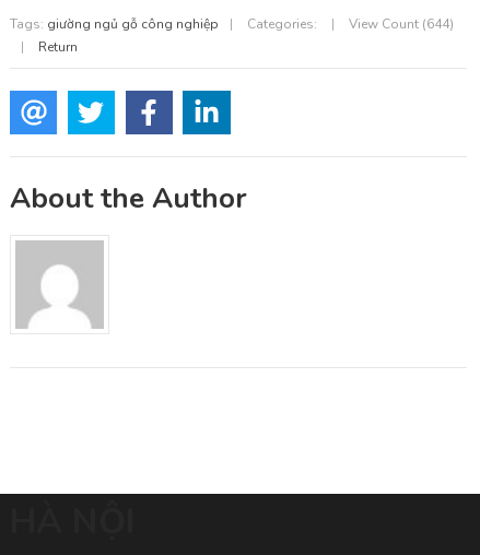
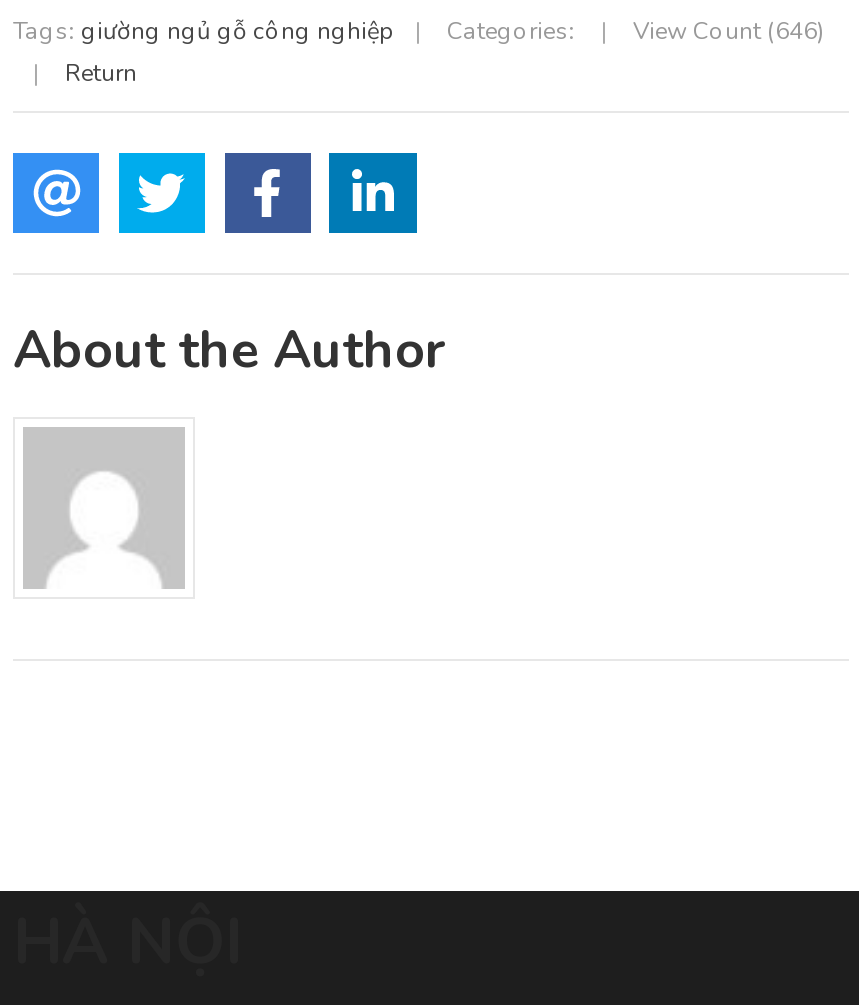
- View Count (644)
+ View Count (646)
